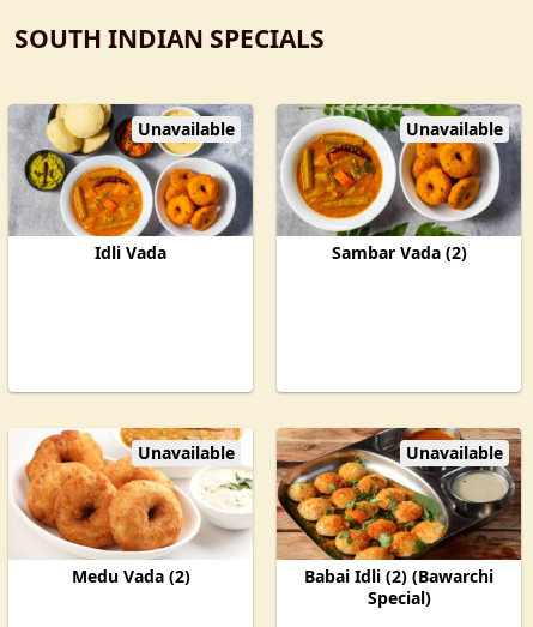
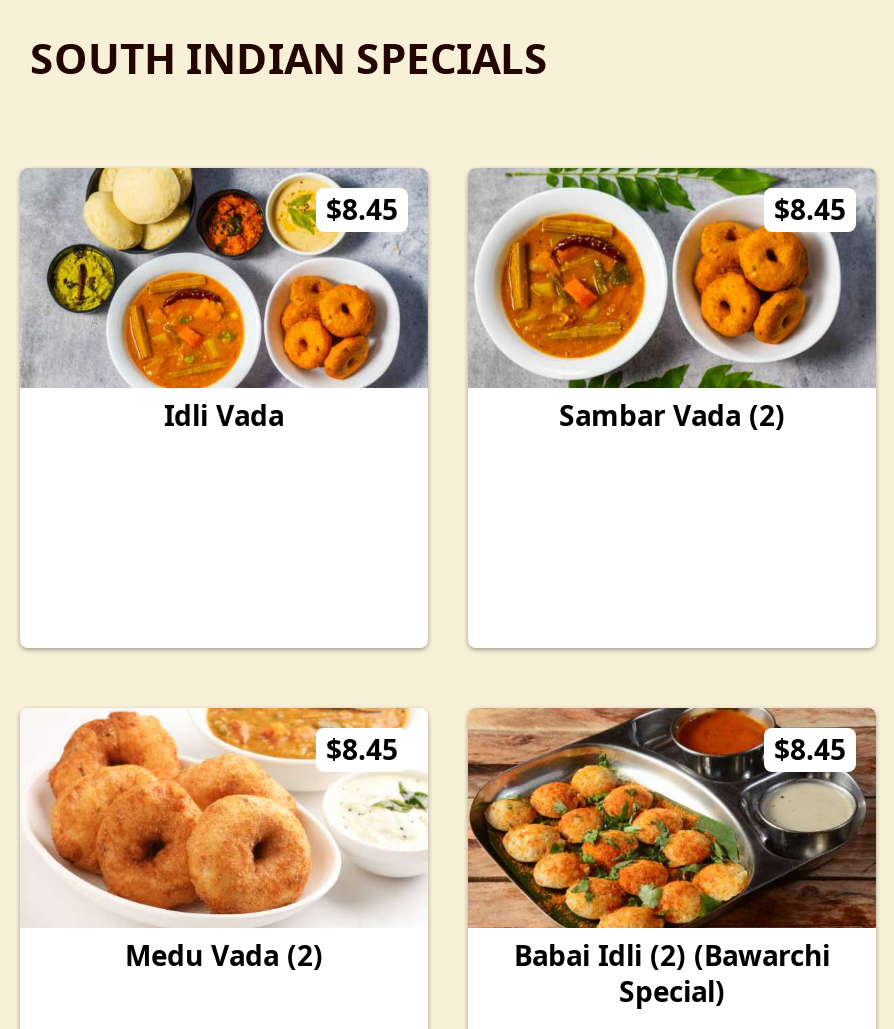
- Unavailable
+ $8.45

- Unavailable
+ $8.45

- Unavailable
+ $8.45

- Unavailable
+ $8.45
